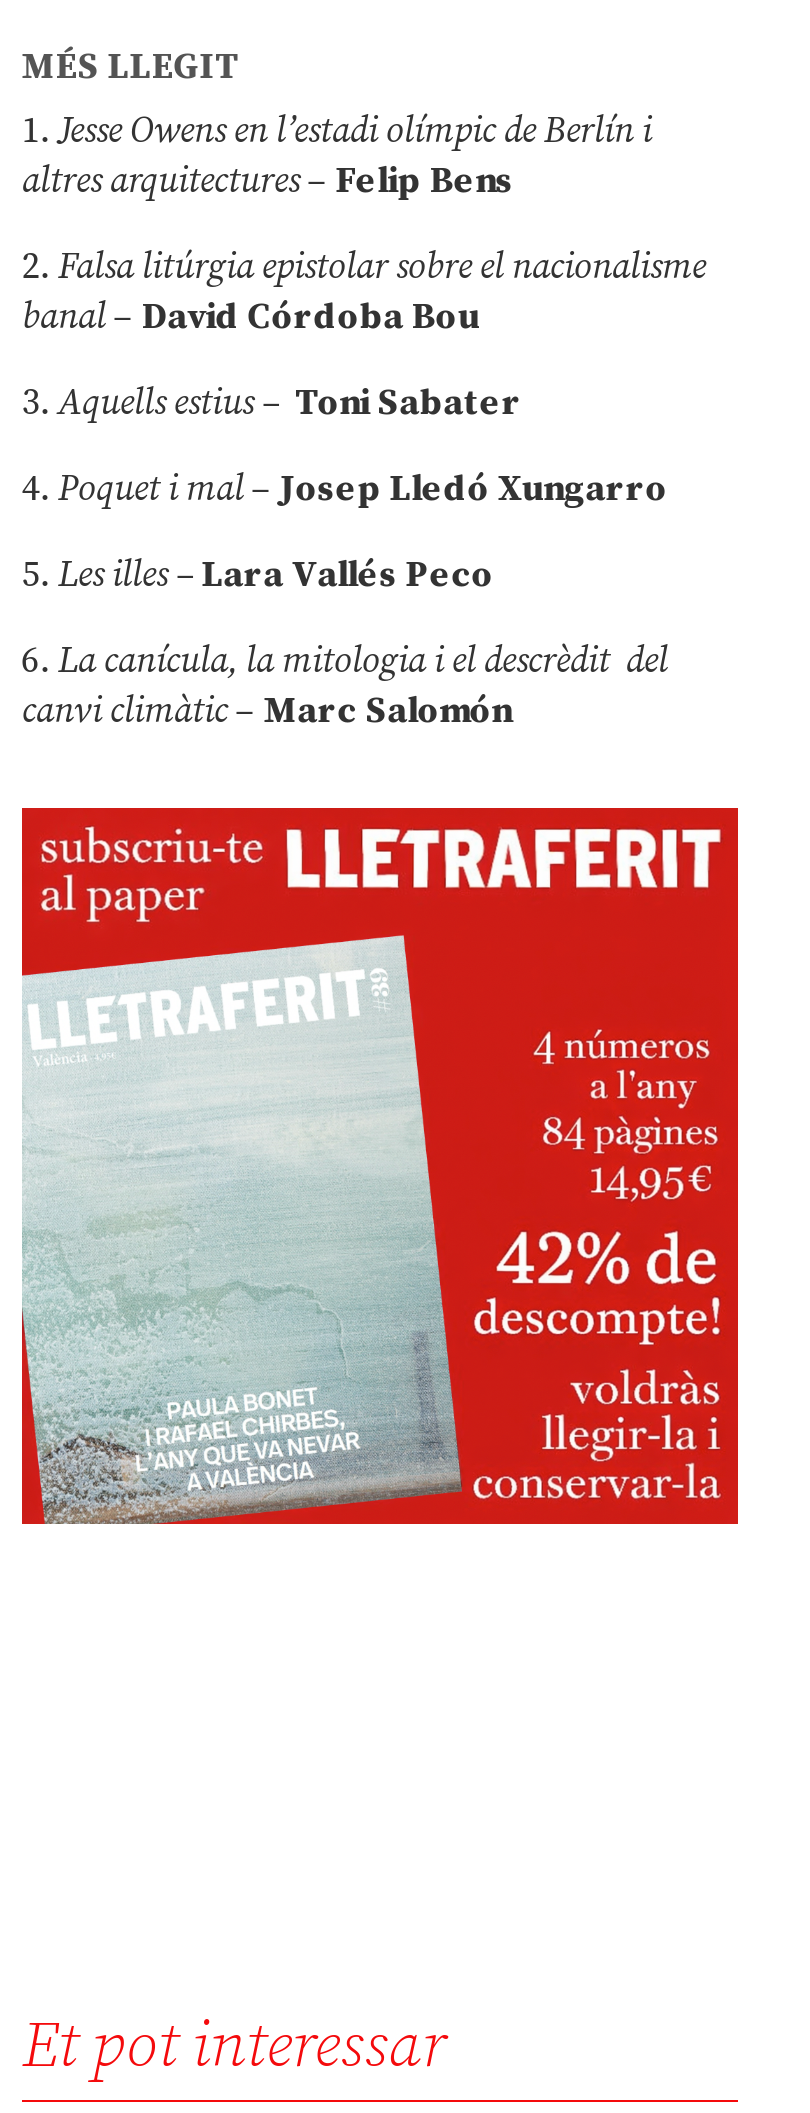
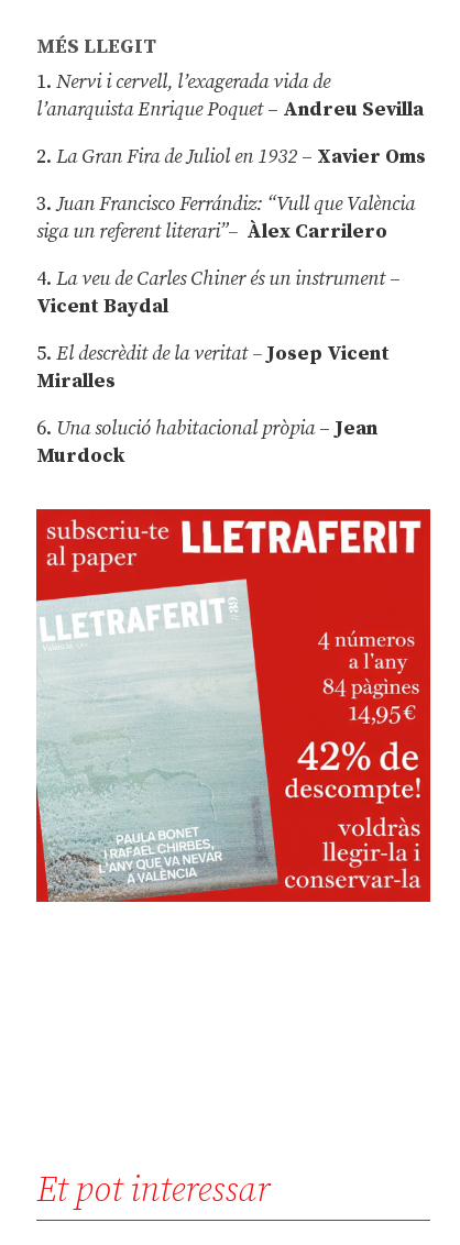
- 1. Jesse Owens en l’estadi olímpic de Berlín i
- altres arquitectures – Felip Bens
+ 1. Nervi i cervell, l’exagerada vida de
+ l’anarquista Enrique Poquet – Andreu Sevilla

- 2. Falsa litúrgia epistolar sobre el nacionalisme
- banal – David Córdoba Bou
+ 2. La Gran Fira de Juliol en 1932 – Xavier Oms

- 3. Aquells estius – Toni Sabater
+ 3. Juan Francisco Ferrándiz: “Vull que València
+ siga un referent literari”– Àlex Carrilero

- 4. Poquet i mal – Josep Lledó Xungarro
+ 4. La veu de Carles Chiner és un instrument –
+ Vicent Baydal

- 5. Les illes – Lara Vallés Peco
+ 5. El descrèdit de la veritat – Josep Vicent
+ Miralles

- 6. La canícula, la mitologia i el descrèdit del
- canvi climàtic– Marc Salomón
+ 6. Una solució habitacional pròpia – Jean
+ Murdock
